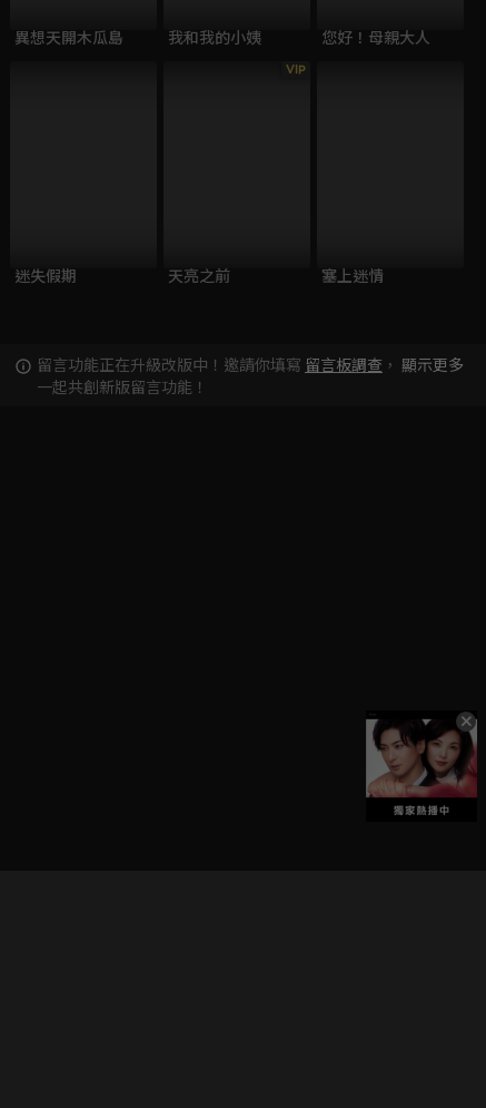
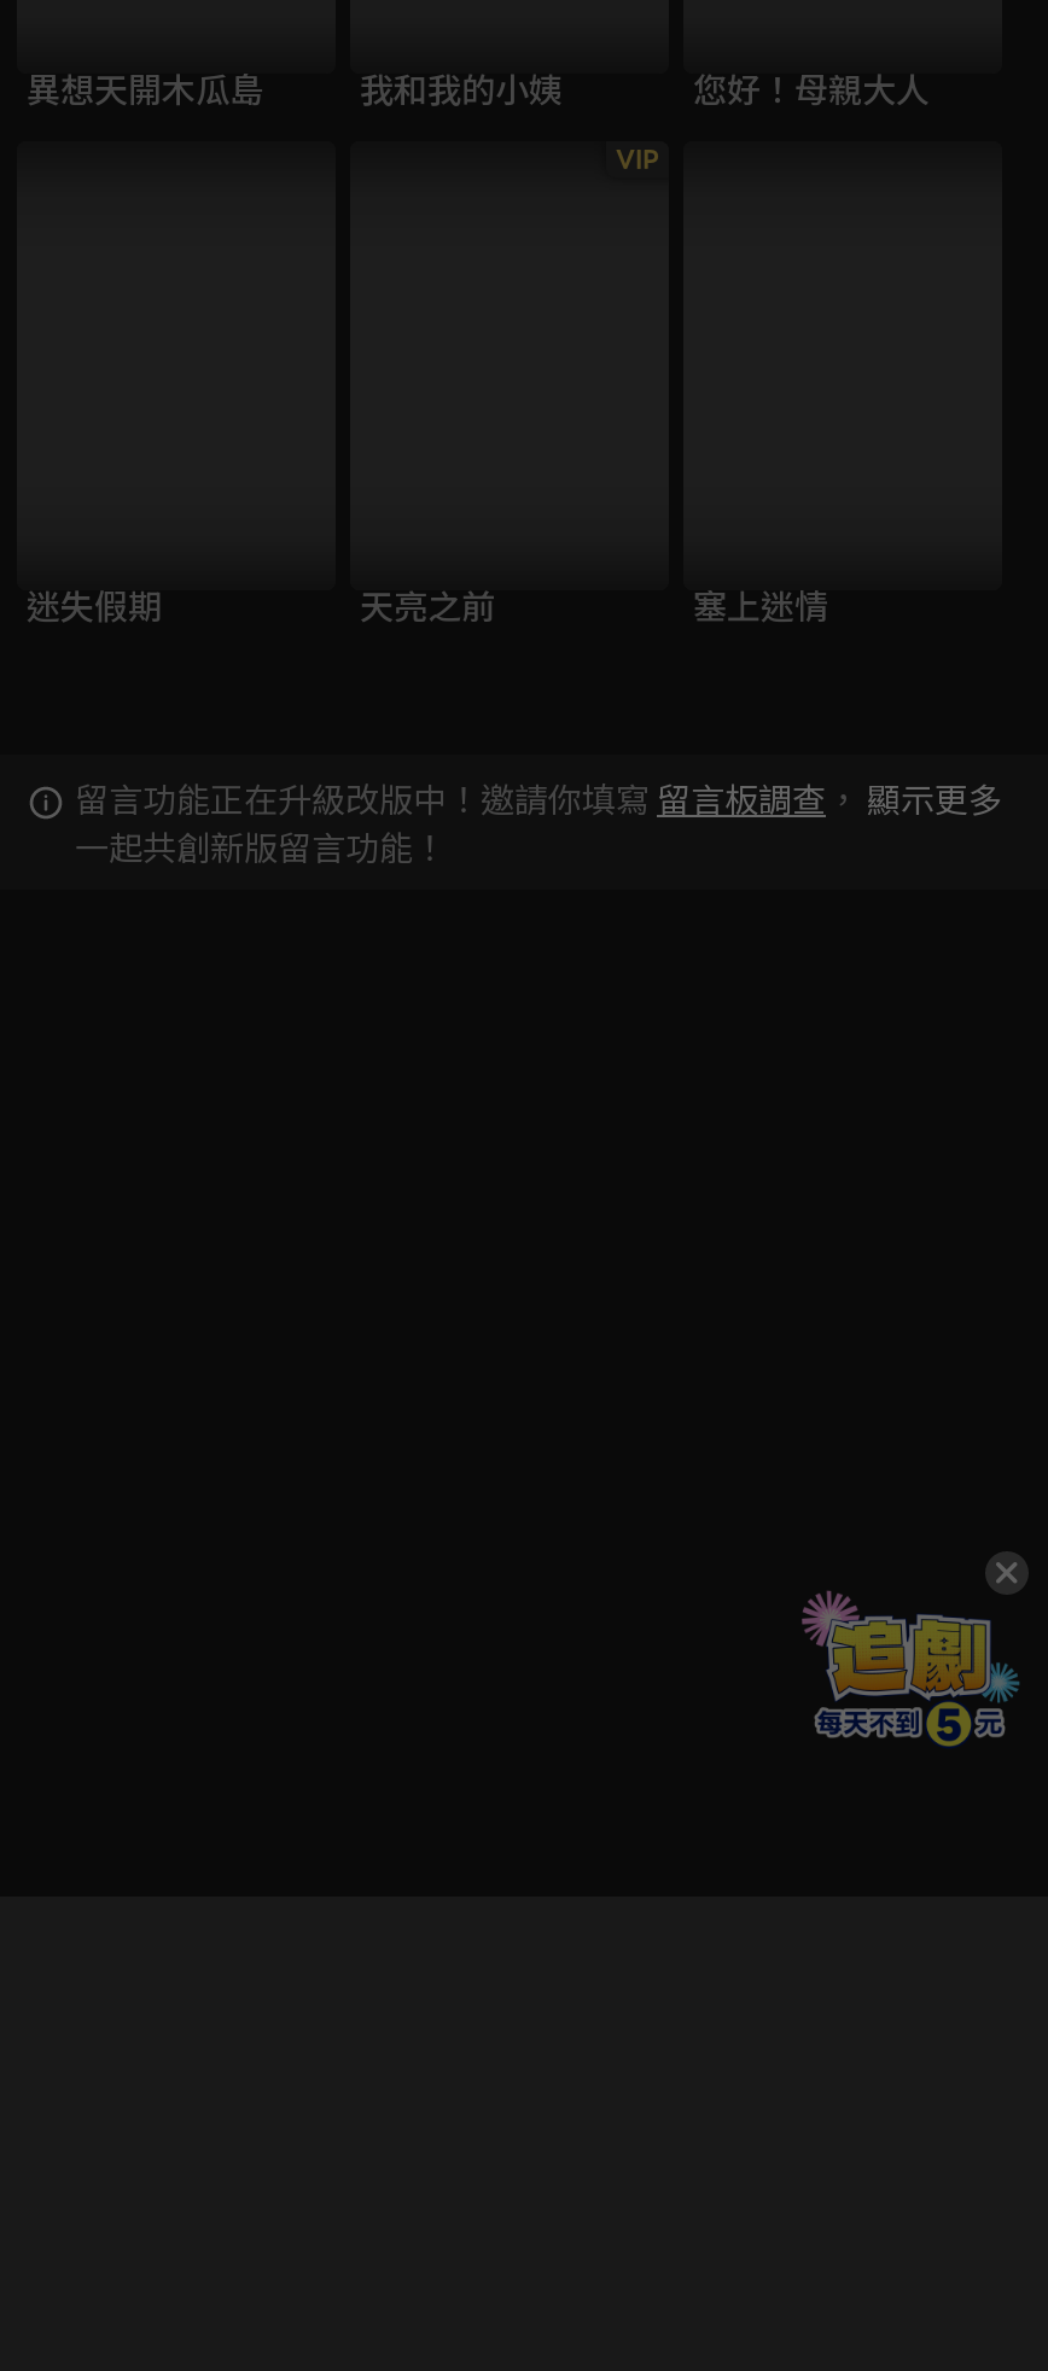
- [image]
+ [image]
